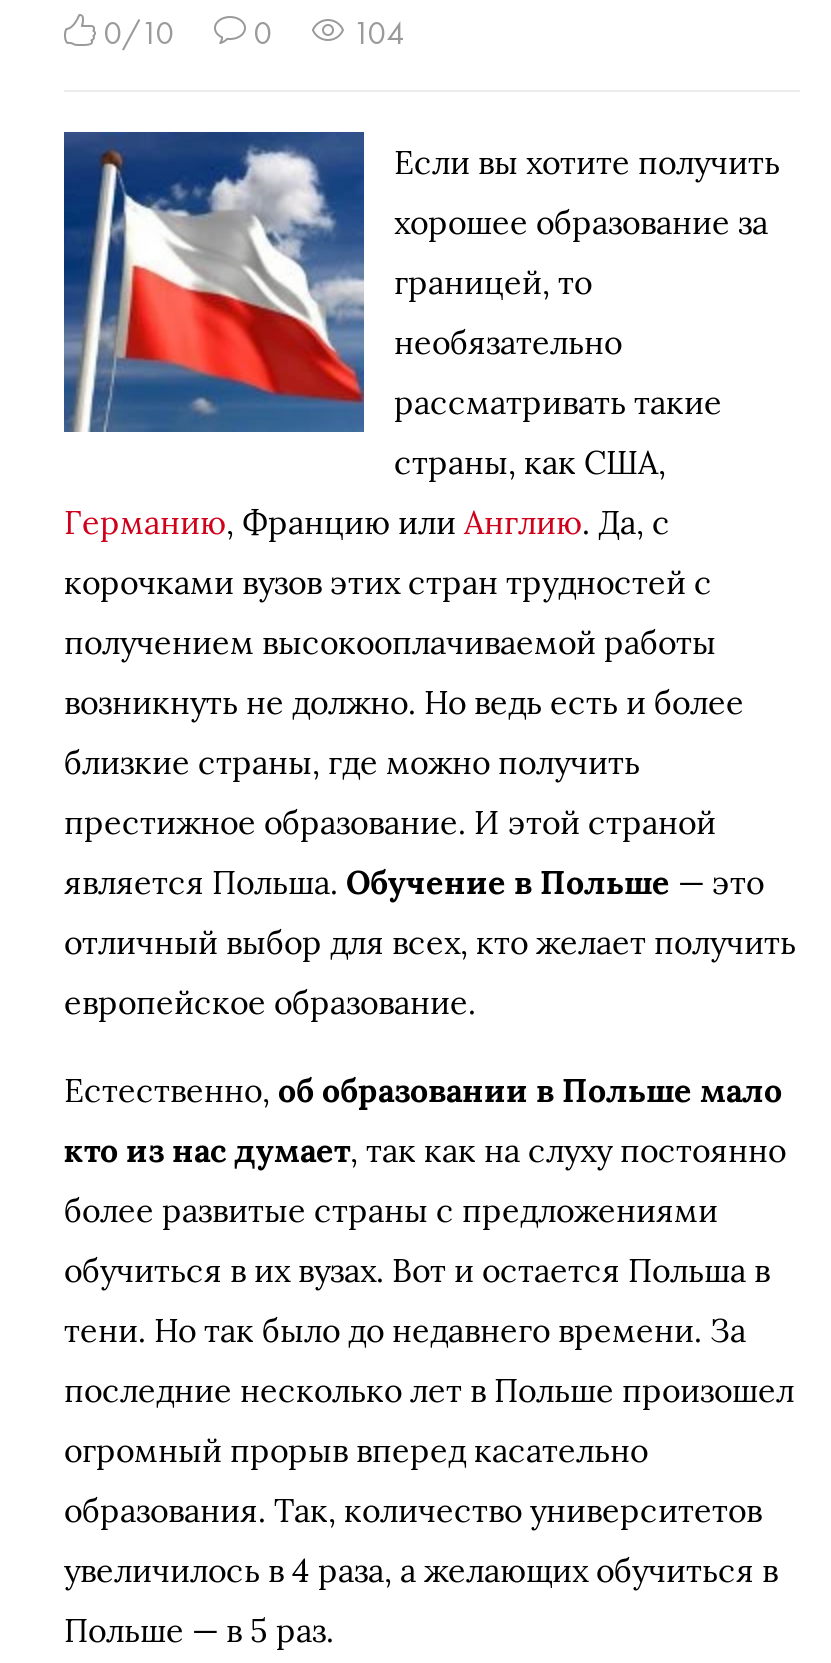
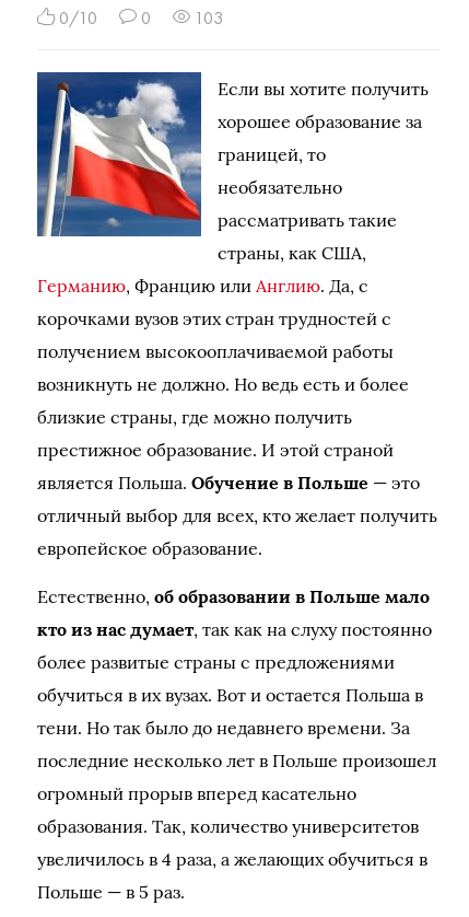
- 0/10 0 104
+ 0/10 0 103
